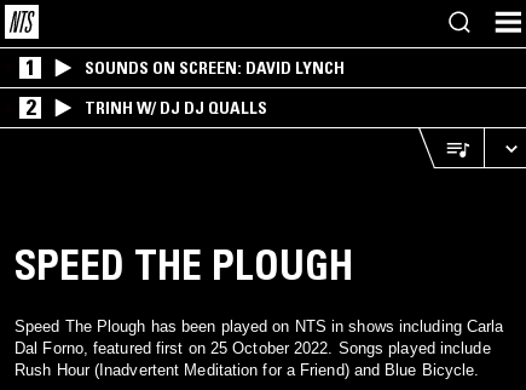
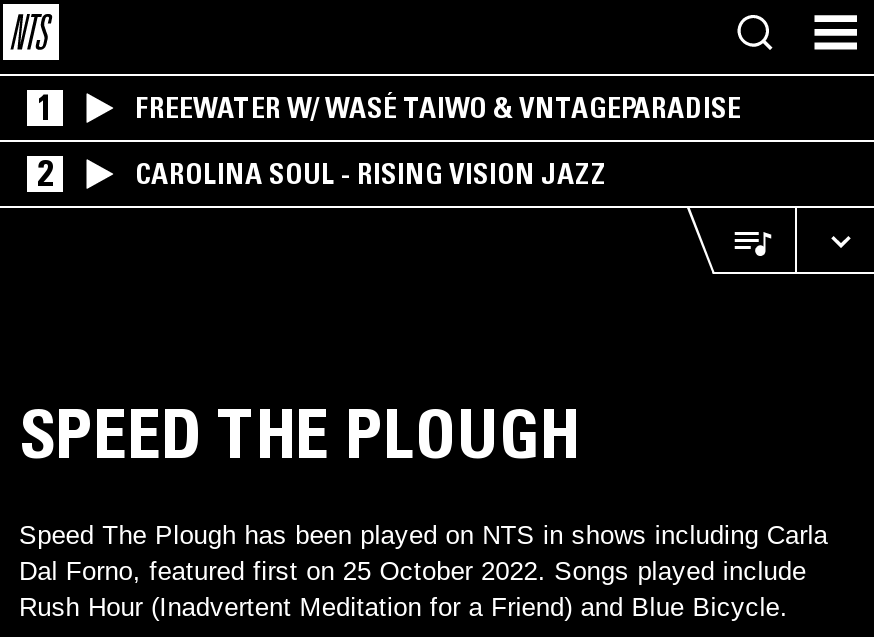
- SOUNDS ON SCREEN: DAVID LYNCH
+ FREEWATER W/ WASÉ TAIWO & VNTAGEPARADISE

- TRINH W/ DJ DJ QUALLS
+ CAROLINA SOUL - RISING VISION JAZZ
